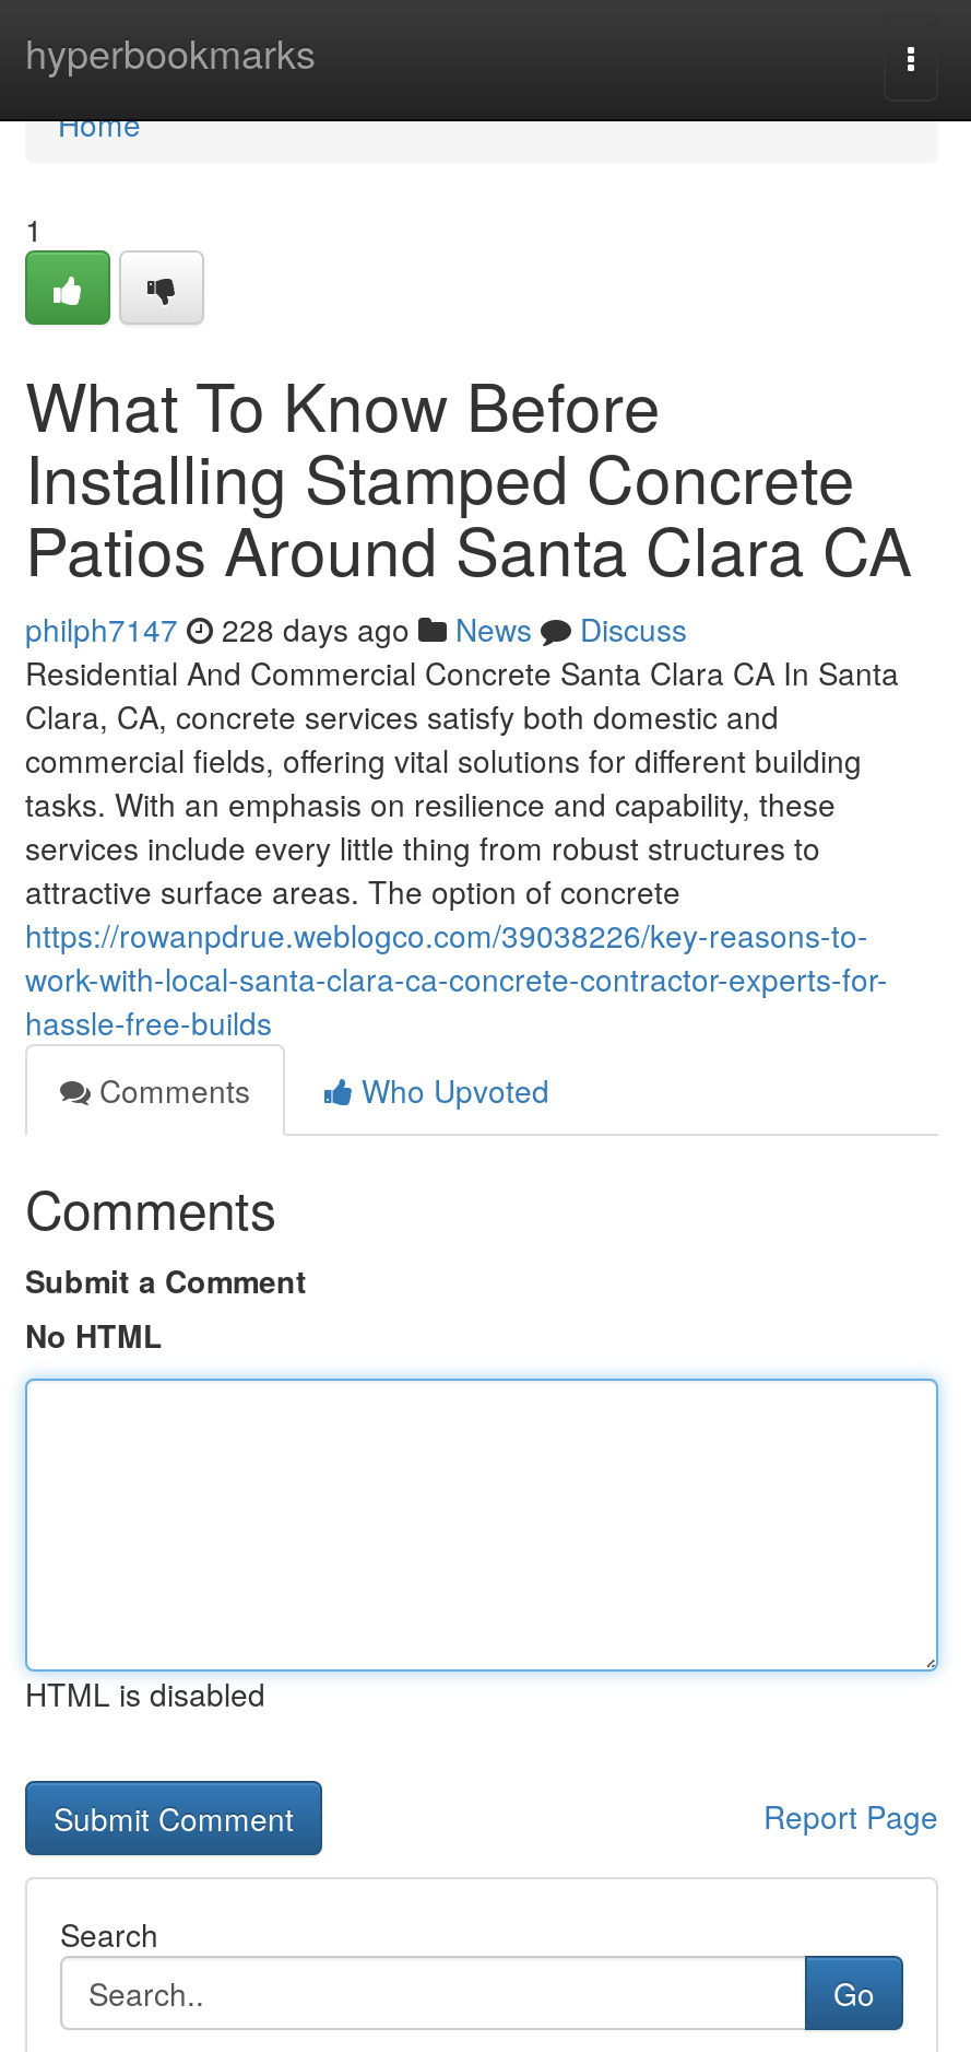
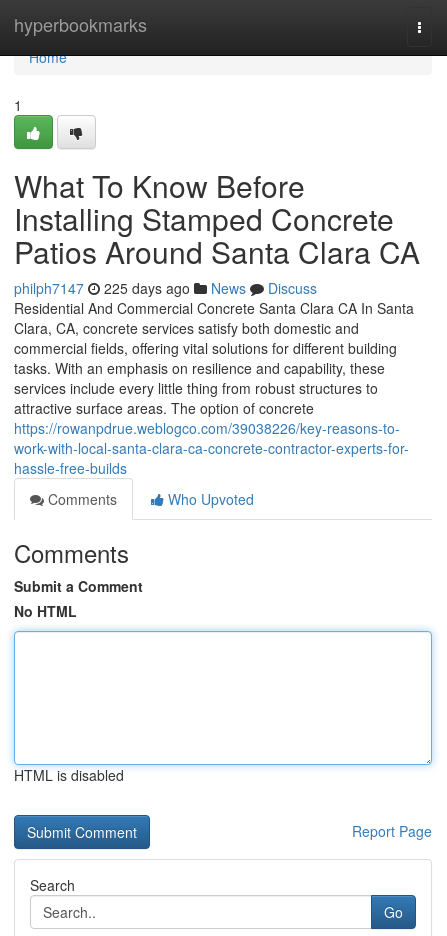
- philph7147 228 days ago News Discuss
+ philph7147 225 days ago News Discuss
